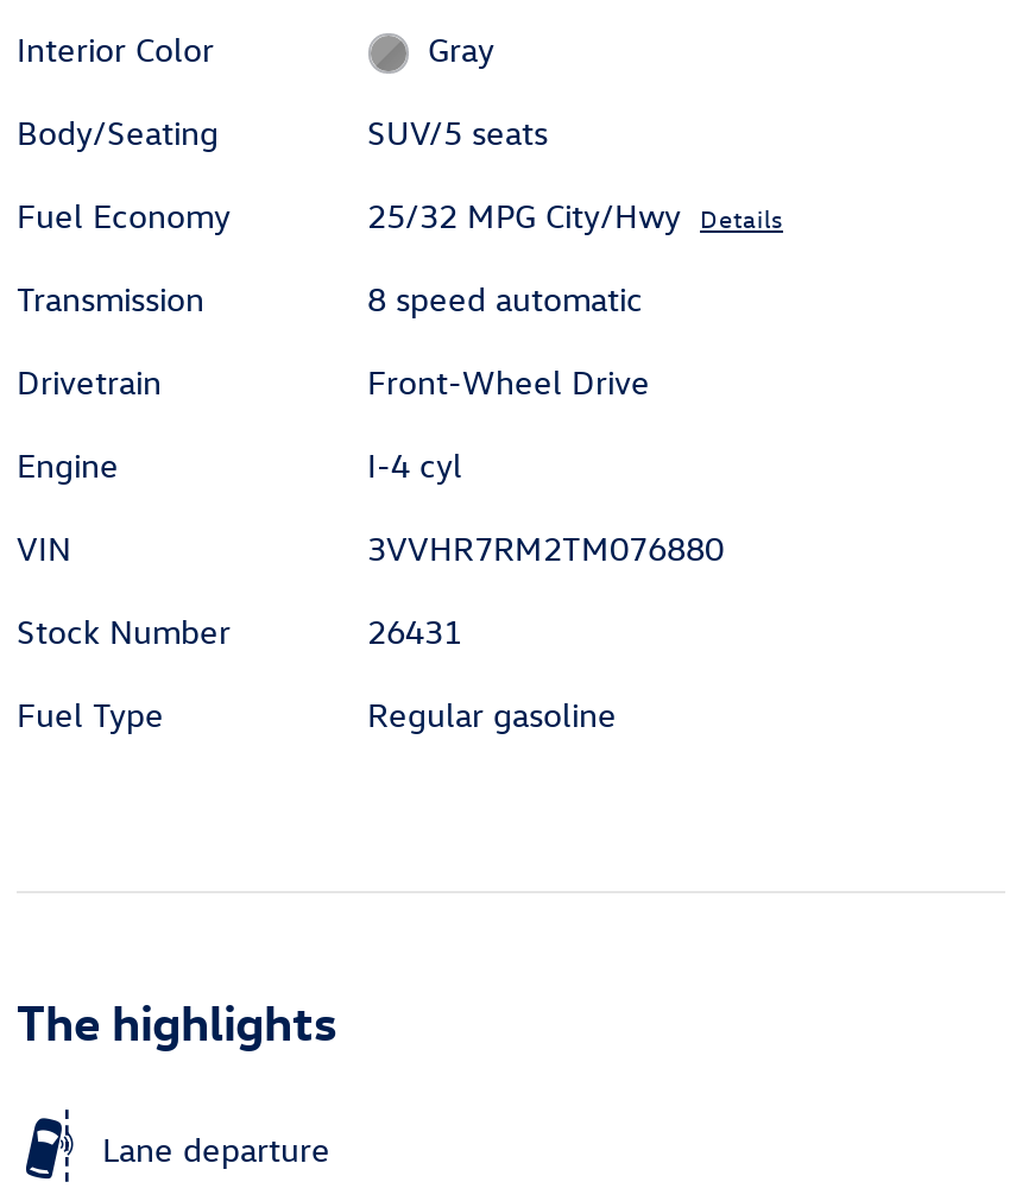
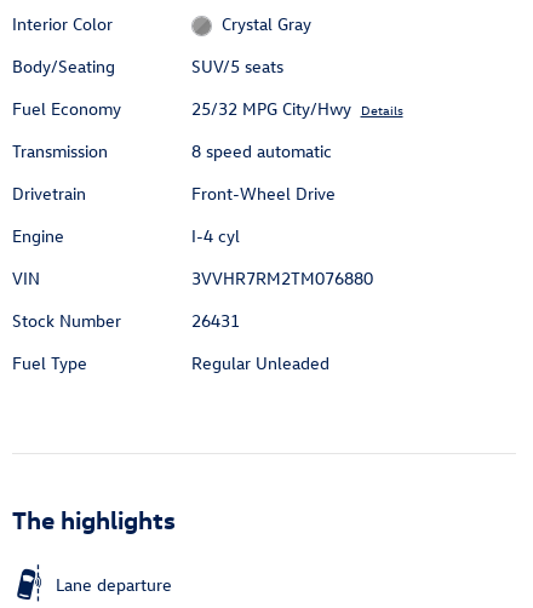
- Gray
+ Crystal Gray

- Regular gasoline
+ Regular Unleaded
